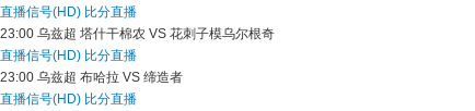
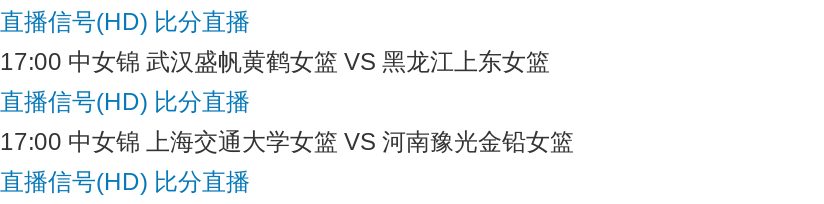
- 23:00 乌兹超塔什干棉农 VS 花刺子模乌尔根奇
+ 17:00 中女锦武汉盛帆黄鹤女篮 VS 黑龙江上东女篮

- 23:00 乌兹超布哈拉 VS 缔造者
+ 17:00 中女锦上海交通大学女篮 VS 河南豫光金铅女篮
